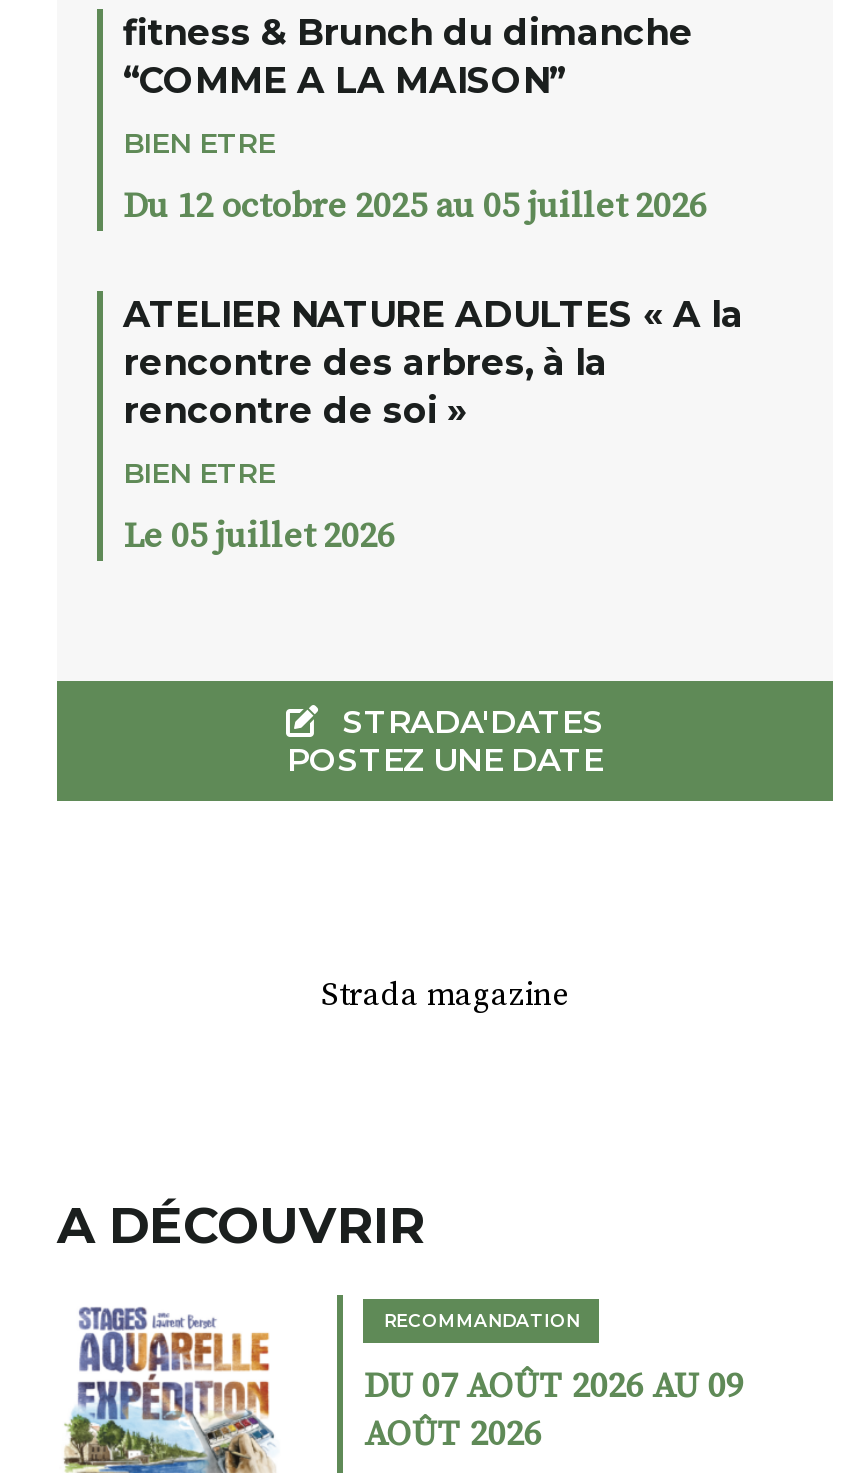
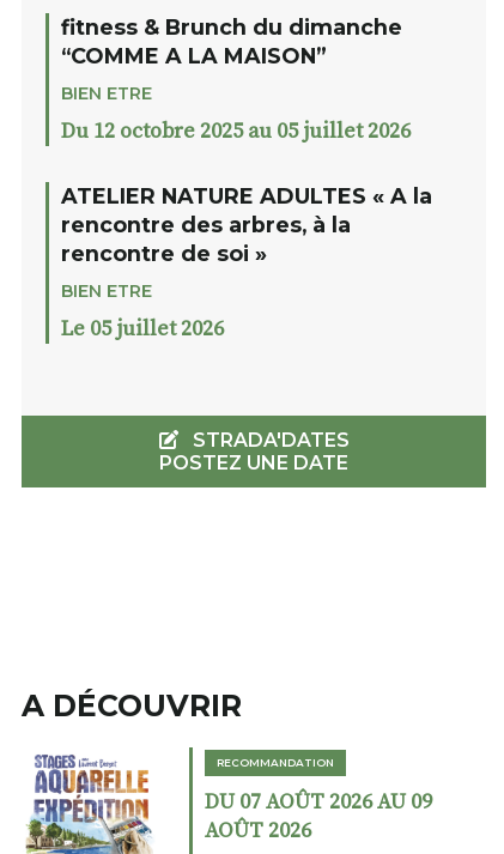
- Strada magazine
